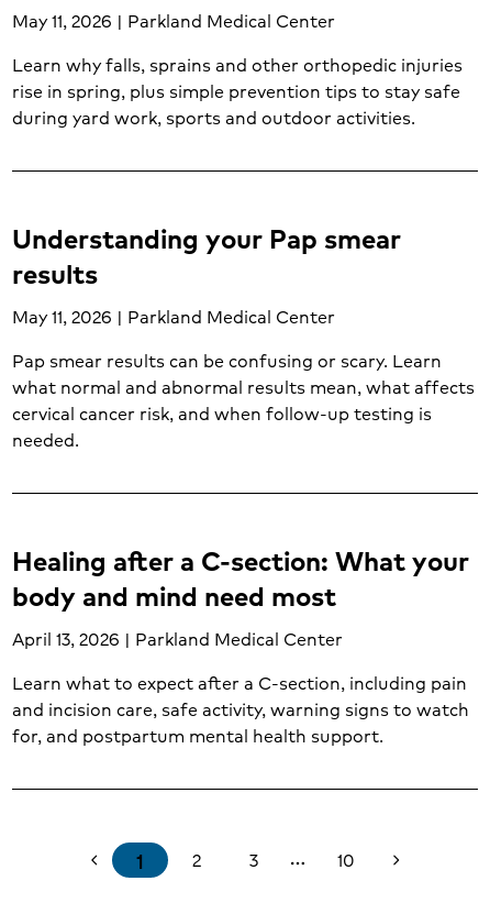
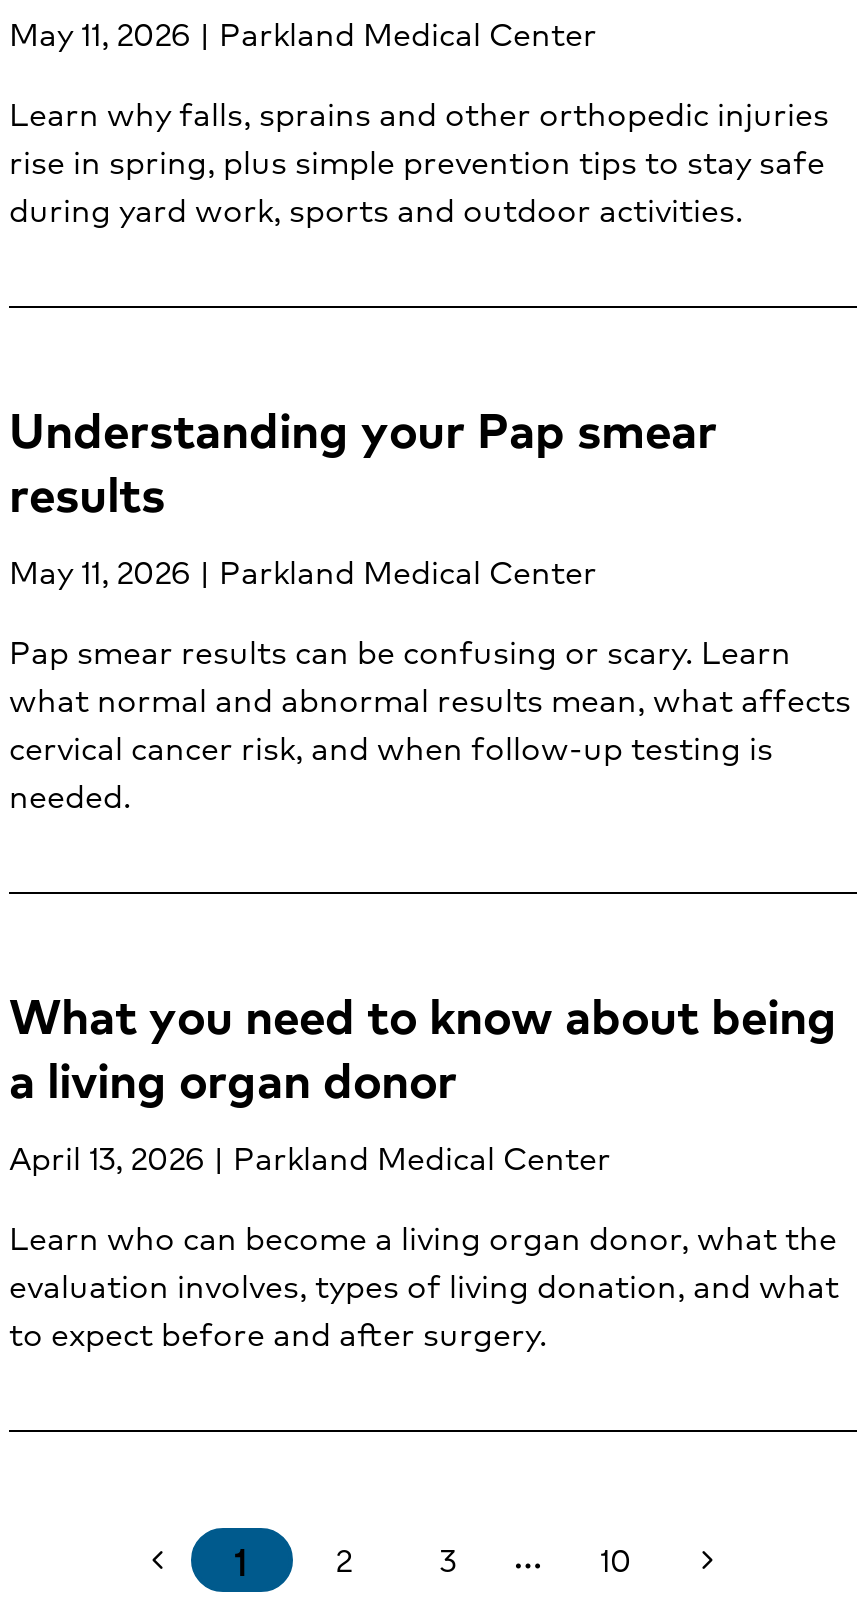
- Healing after a C-section: What your
- body and mind need most
+ What you need to know about being
+ a living organ donor

- Learn what to expect after a C-section, including pain
- and incision care, safe activity, warning signs to watch
- for, and postpartum mental health support.
+ Learn who can become a living organ donor, what the
+ evaluation involves, types of living donation, and what
+ to expect before and after surgery.
